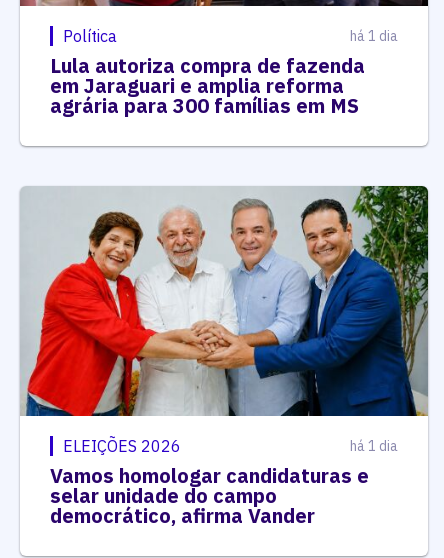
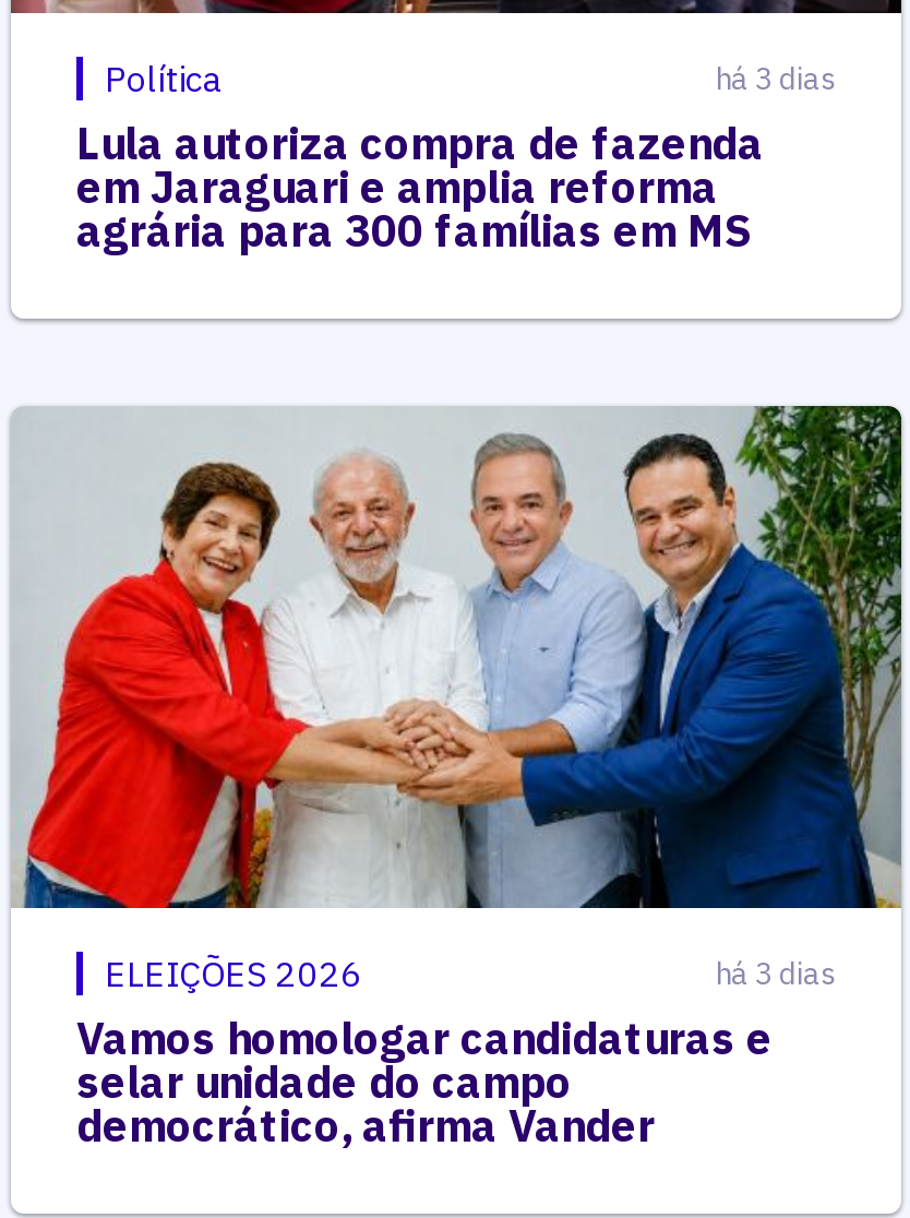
- há 1 dia
+ há 3 dias

- há 1 dia
+ há 3 dias
